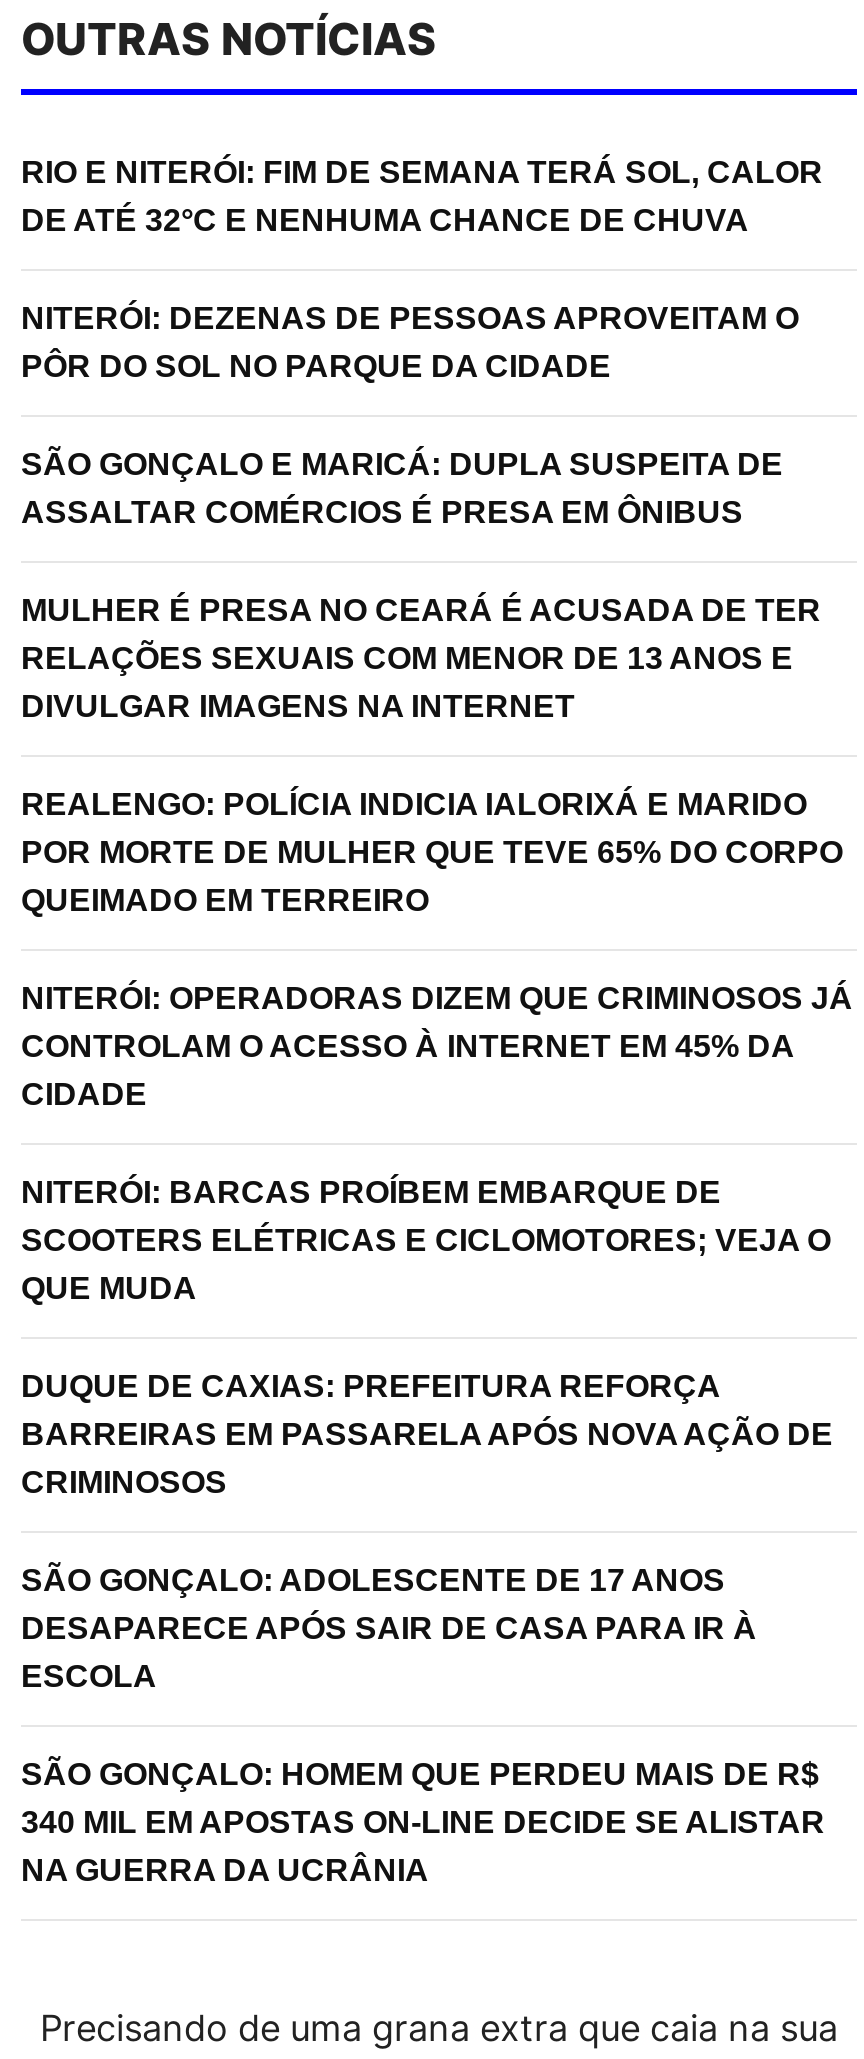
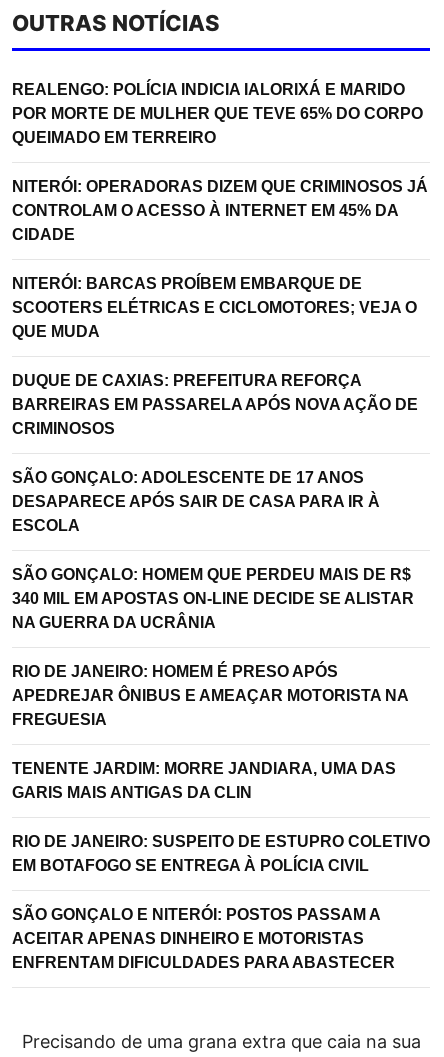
- RIO E NITERÓI: FIM DE SEMANA TERÁ SOL, CALOR
- DE ATÉ 32°C E NENHUMA CHANCE DE CHUVA
- NITERÓI: DEZENAS DE PESSOAS APROVEITAM O
- PÔR DO SOL NO PARQUE DA CIDADE
- SÃO GONÇALO E MARICÁ: DUPLA SUSPEITA DE
- ASSALTAR COMÉRCIOS É PRESA EM ÔNIBUS
- MULHER É PRESA NO CEARÁ É ACUSADA DE TER
- RELAÇÕES SEXUAIS COM MENOR DE 13 ANOS E
- DIVULGAR IMAGENS NA INTERNET

moved up: REALENGO: POLÍCIA INDICIA IALORIXÁ E MARIDO | POR MORTE DE MULHER QUE TEVE 65% DO CORPO | QUEIMADO EM TERREIRO | ... | 340 MIL EM APOSTAS ON-LINE DECIDE SE ALISTAR | NA GUERRA DA UCRÂNIA

+ RIO DE JANEIRO: HOMEM É PRESO APÓS
+ APEDREJAR ÔNIBUS E AMEAÇAR MOTORISTA NA
+ FREGUESIA
+ TENENTE JARDIM: MORRE JANDIARA, UMA DAS
+ GARIS MAIS ANTIGAS DA CLIN
+ RIO DE JANEIRO: SUSPEITO DE ESTUPRO COLETIVO
+ EM BOTAFOGO SE ENTREGA À POLÍCIA CIVIL
+ SÃO GONÇALO E NITERÓI: POSTOS PASSAM A
+ ACEITAR APENAS DINHEIRO E MOTORISTAS
+ ENFRENTAM DIFICULDADES PARA ABASTECER
